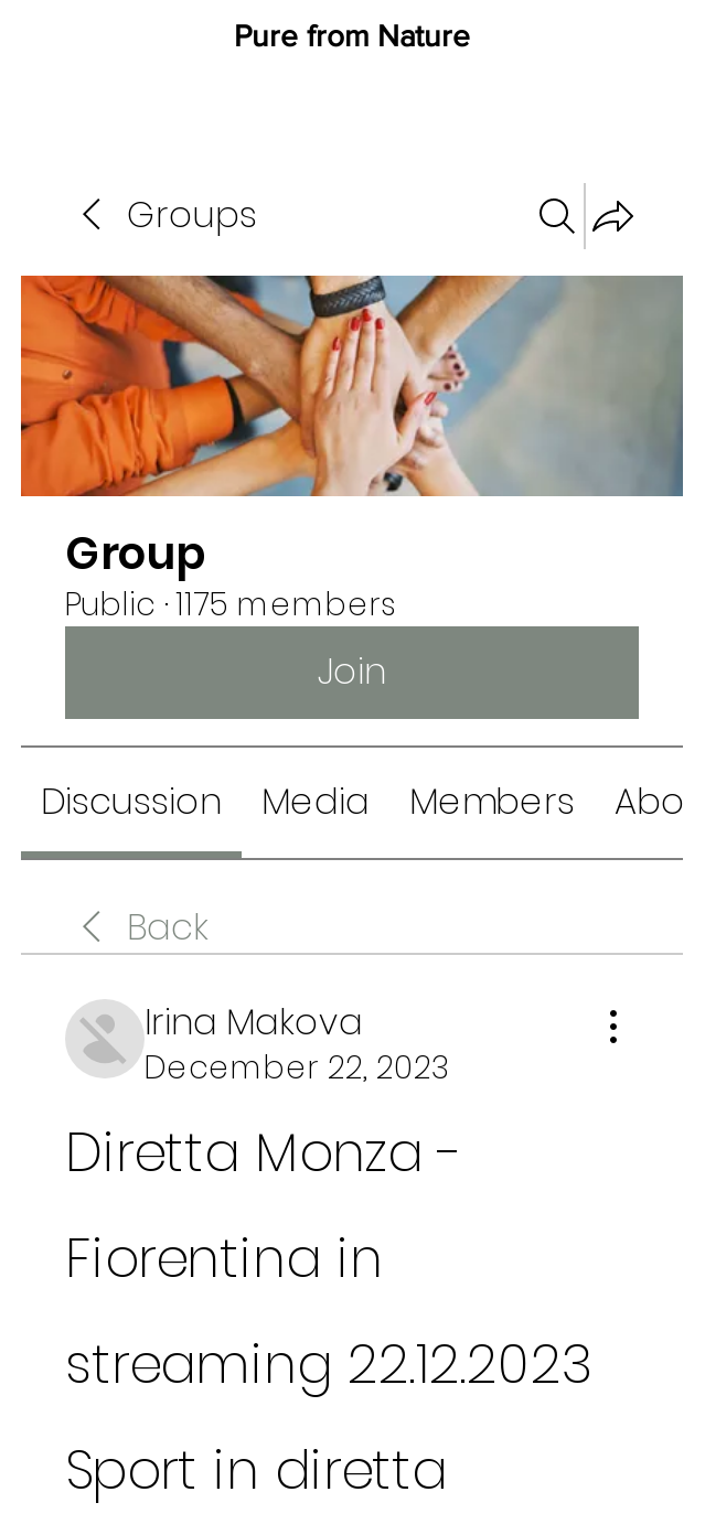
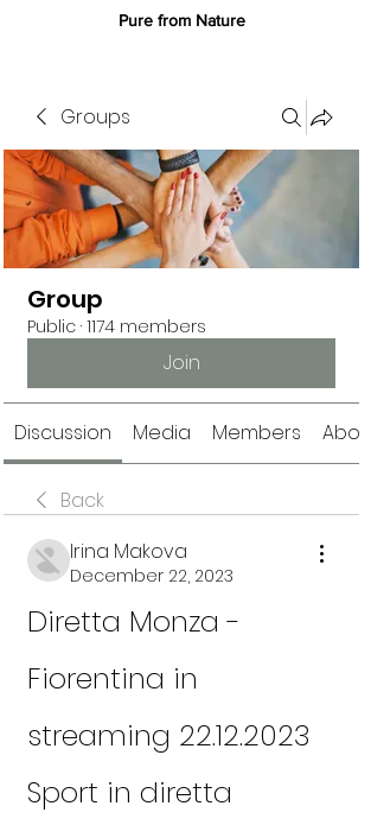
- Public 1175 members
+ Public 1174 members
